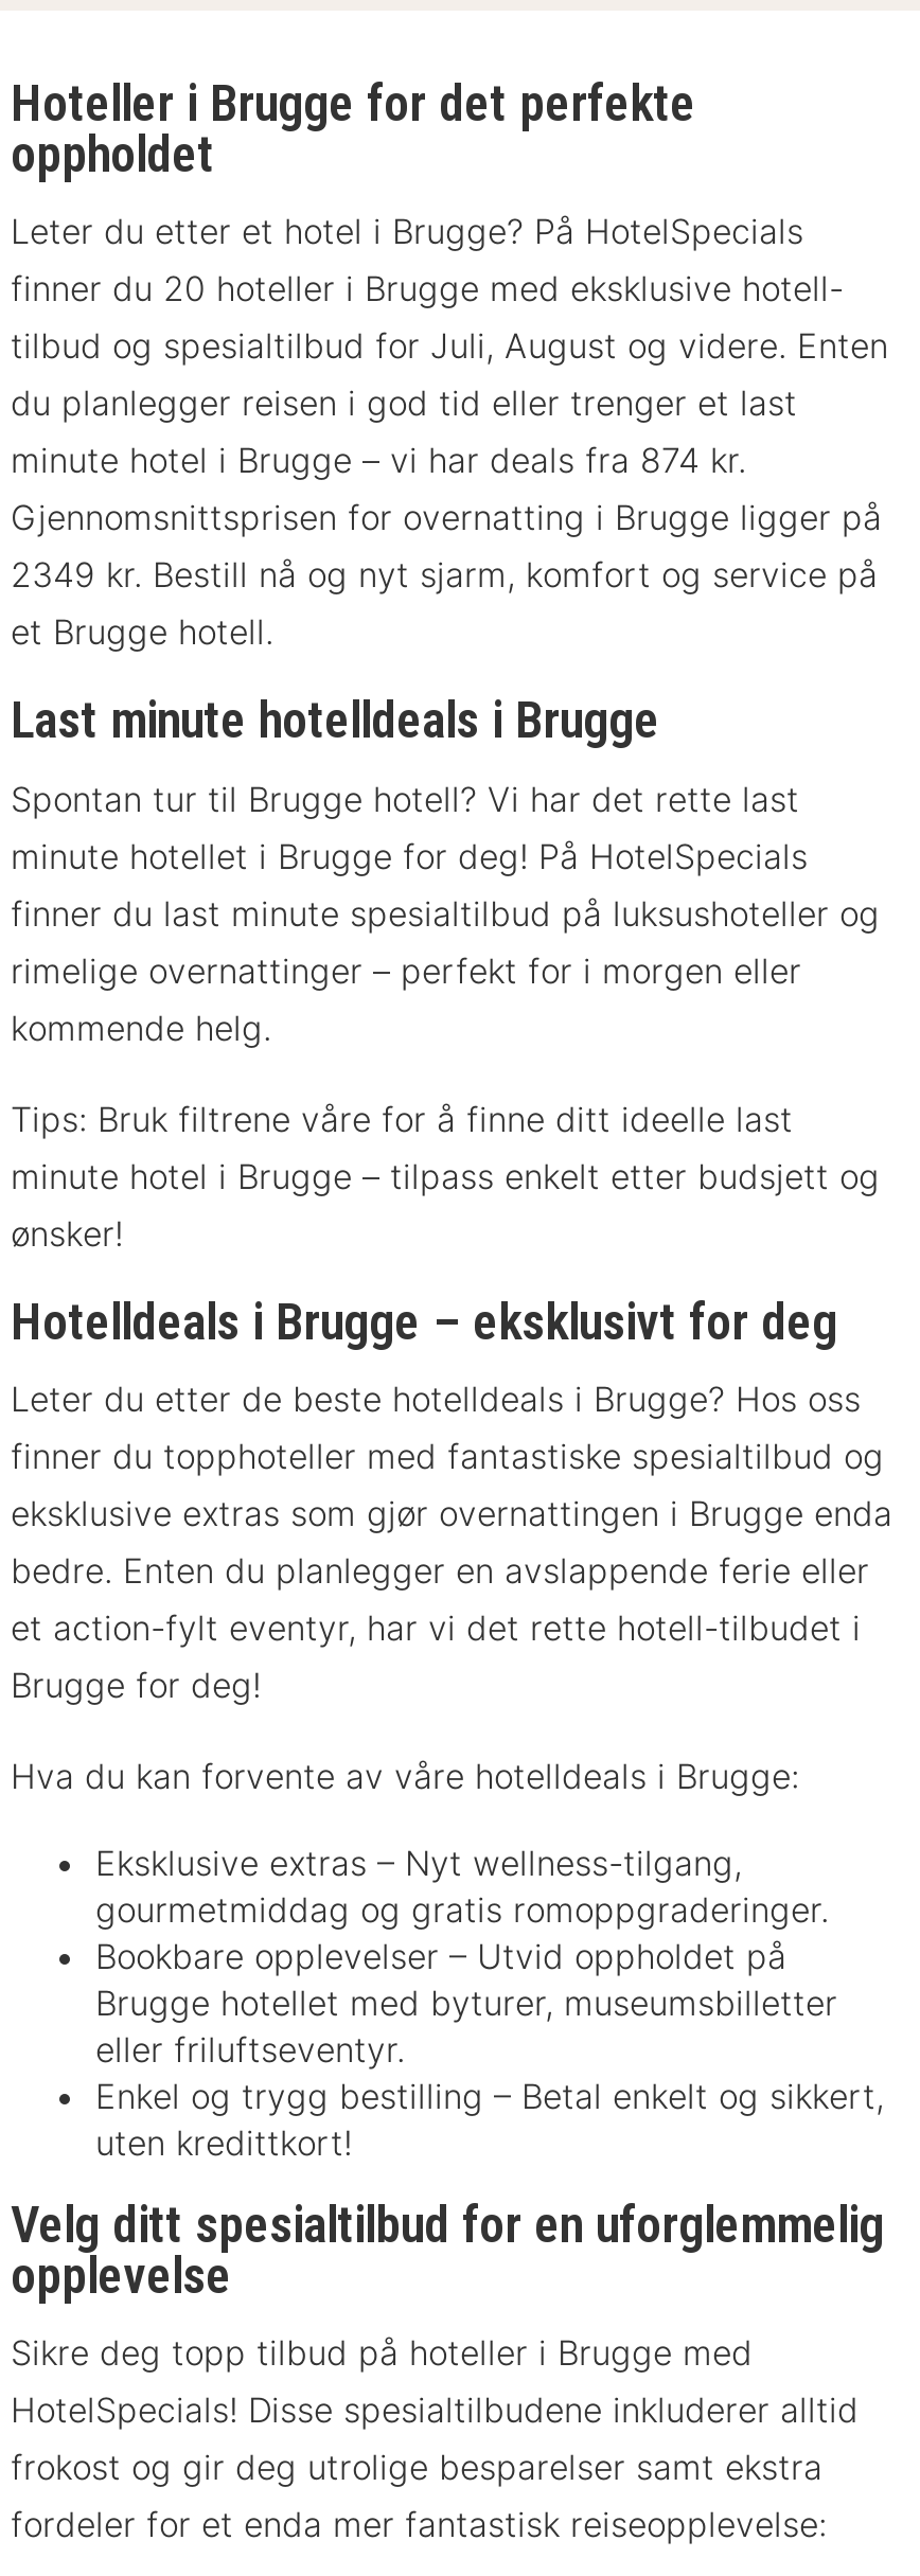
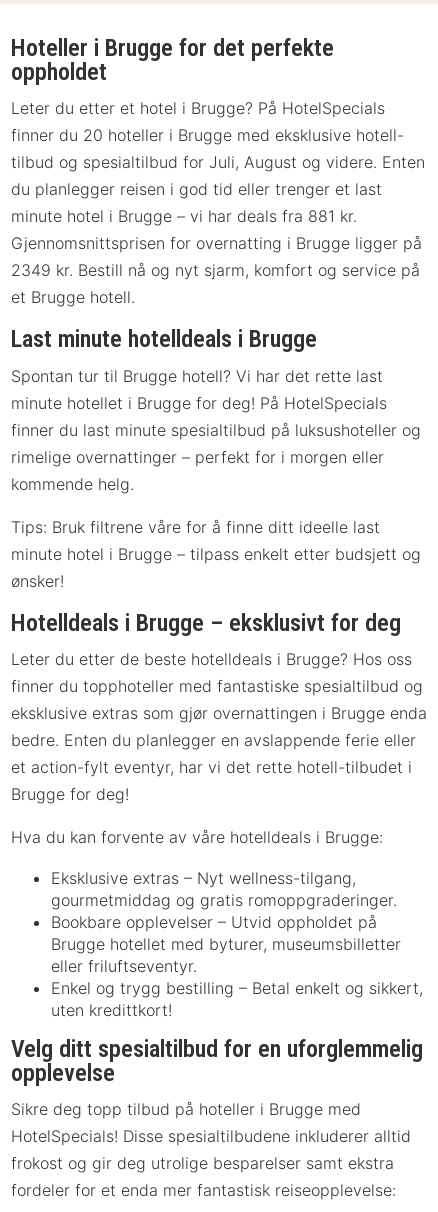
- minute hotel i Brugge – vi har deals fra 874 kr.
+ minute hotel i Brugge – vi har deals fra 881 kr.
